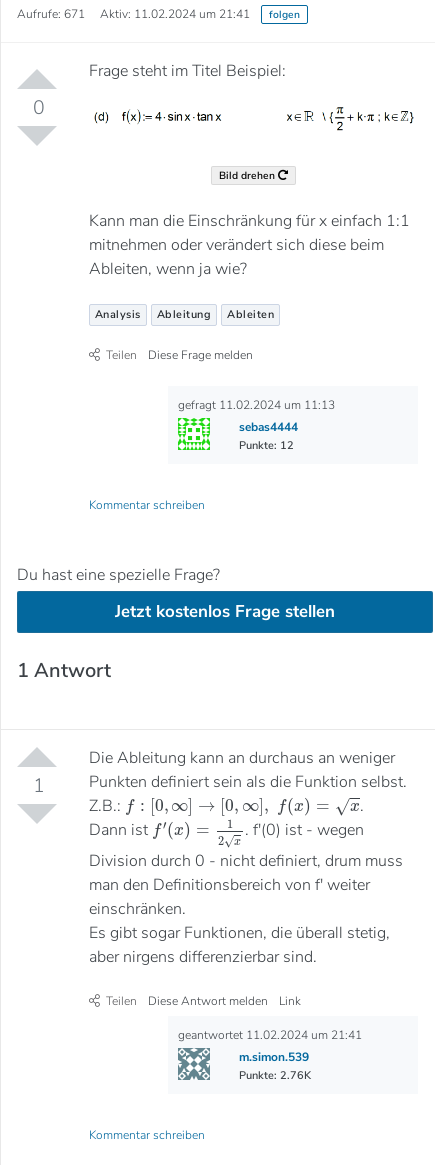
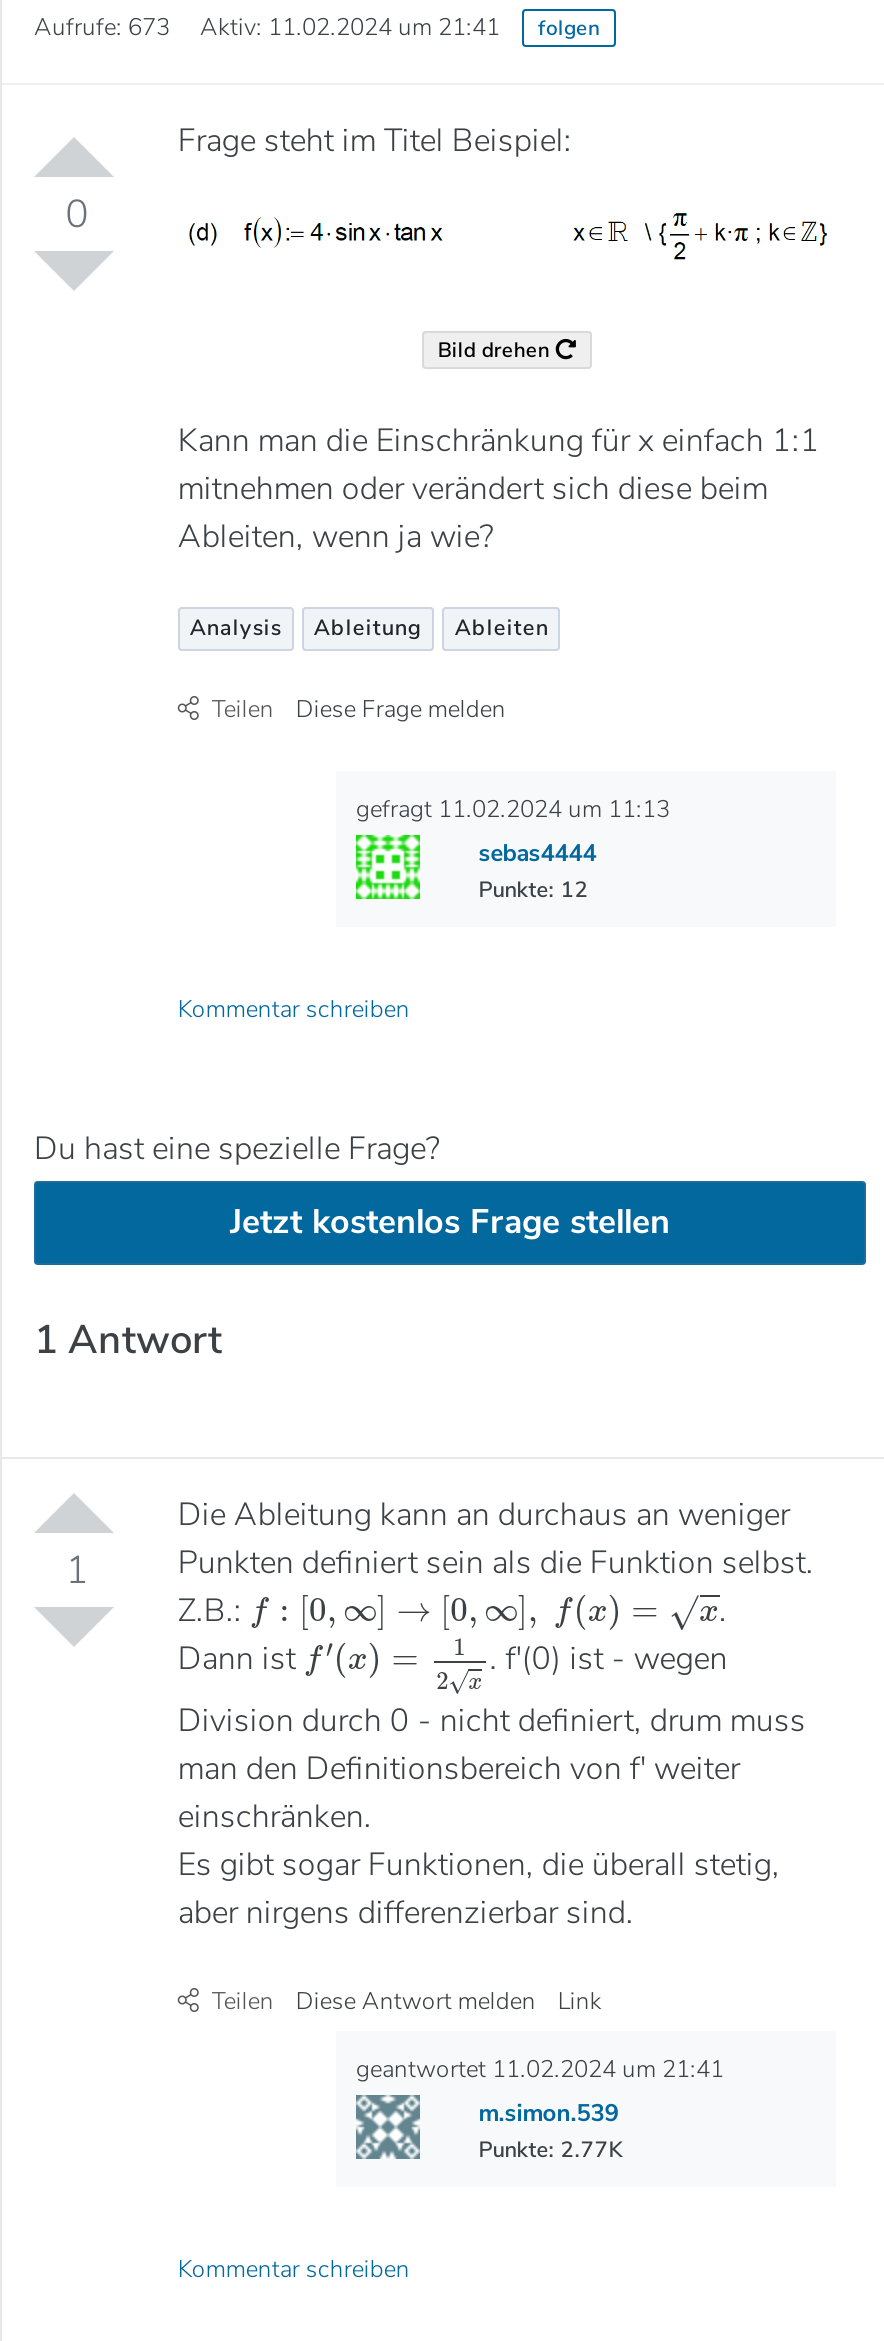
- Aufrufe: 671 Aktiv: 11.02.2024 um 21:41
+ Aufrufe: 673 Aktiv: 11.02.2024 um 21:41

- Punkte: 2.76K
+ Punkte: 2.77K
